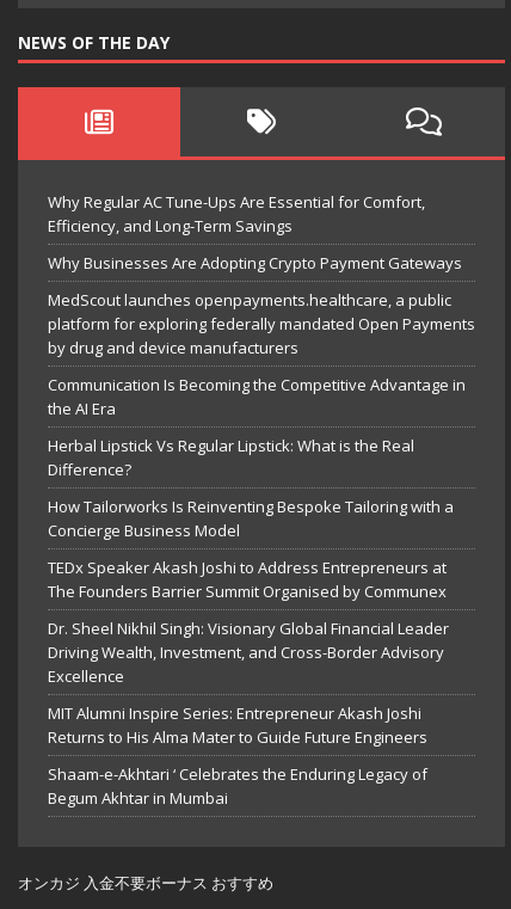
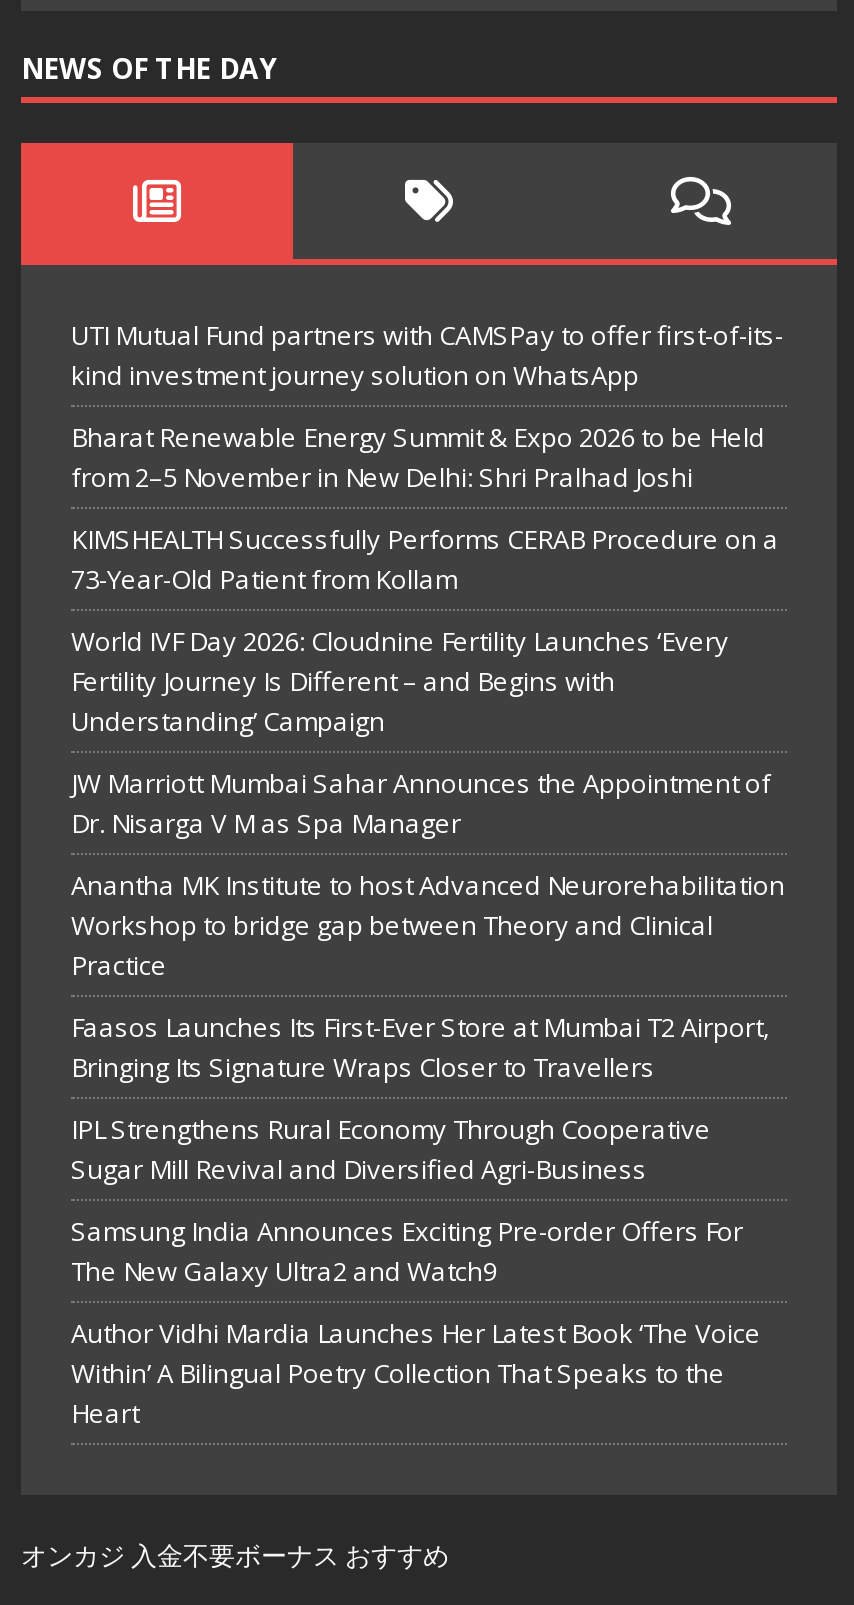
- Why Regular AC Tune-Ups Are Essential for Comfort,
- Efficiency, and Long-Term Savings
+ UTI Mutual Fund partners with CAMSPay to offer first-of-its-
+ kind investment journey solution on WhatsApp

- Why Businesses Are Adopting Crypto Payment Gateways
+ Bharat Renewable Energy Summit & Expo 2026 to be Held
+ from 2–5 November in New Delhi: Shri Pralhad Joshi

- MedScout launches openpayments.healthcare, a public
- platform for exploring federally mandated Open Payments
- by drug and device manufacturers
+ KIMSHEALTH Successfully Performs CERAB Procedure on a
+ 73-Year-Old Patient from Kollam

- Communication Is Becoming the Competitive Advantage in
- the AI Era
+ World IVF Day 2026: Cloudnine Fertility Launches ‘Every
+ Fertility Journey Is Different – and Begins with
+ Understanding’ Campaign

- Herbal Lipstick Vs Regular Lipstick: What is the Real
- Difference?
+ JW Marriott Mumbai Sahar Announces the Appointment of
+ Dr. Nisarga V M as Spa Manager

- How Tailorworks Is Reinventing Bespoke Tailoring with a
- Concierge Business Model
+ Anantha MK Institute to host Advanced Neurorehabilitation
+ Workshop to bridge gap between Theory and Clinical
+ Practice

- TEDx Speaker Akash Joshi to Address Entrepreneurs at
- The Founders Barrier Summit Organised by Communex
+ Faasos Launches Its First-Ever Store at Mumbai T2 Airport,
+ Bringing Its Signature Wraps Closer to Travellers

- Dr. Sheel Nikhil Singh: Visionary Global Financial Leader
- Driving Wealth, Investment, and Cross-Border Advisory
- Excellence
+ IPL Strengthens Rural Economy Through Cooperative
+ Sugar Mill Revival and Diversified Agri-Business

- MIT Alumni Inspire Series: Entrepreneur Akash Joshi
- Returns to His Alma Mater to Guide Future Engineers
+ Samsung India Announces Exciting Pre-order Offers For
+ The New Galaxy Ultra2 and Watch9

- Shaam-e-Akhtari ‘ Celebrates the Enduring Legacy of
- Begum Akhtar in Mumbai
+ Author Vidhi Mardia Launches Her Latest Book ‘The Voice
+ Within’ A Bilingual Poetry Collection That Speaks to the
+ Heart
